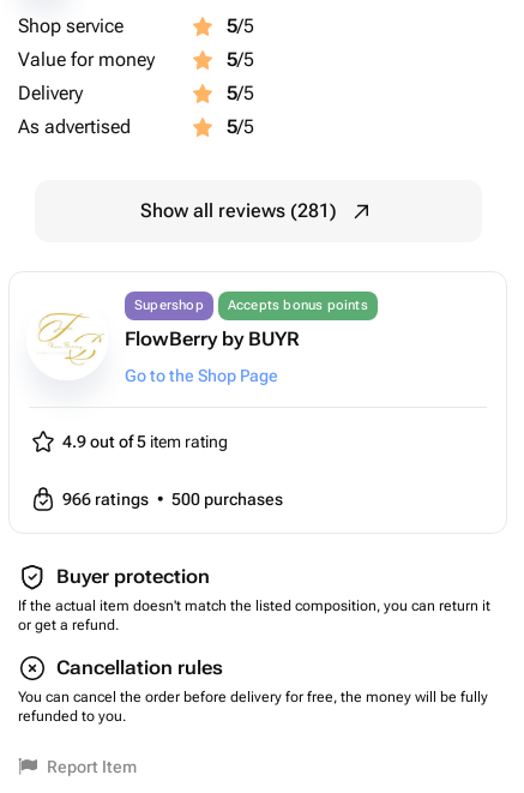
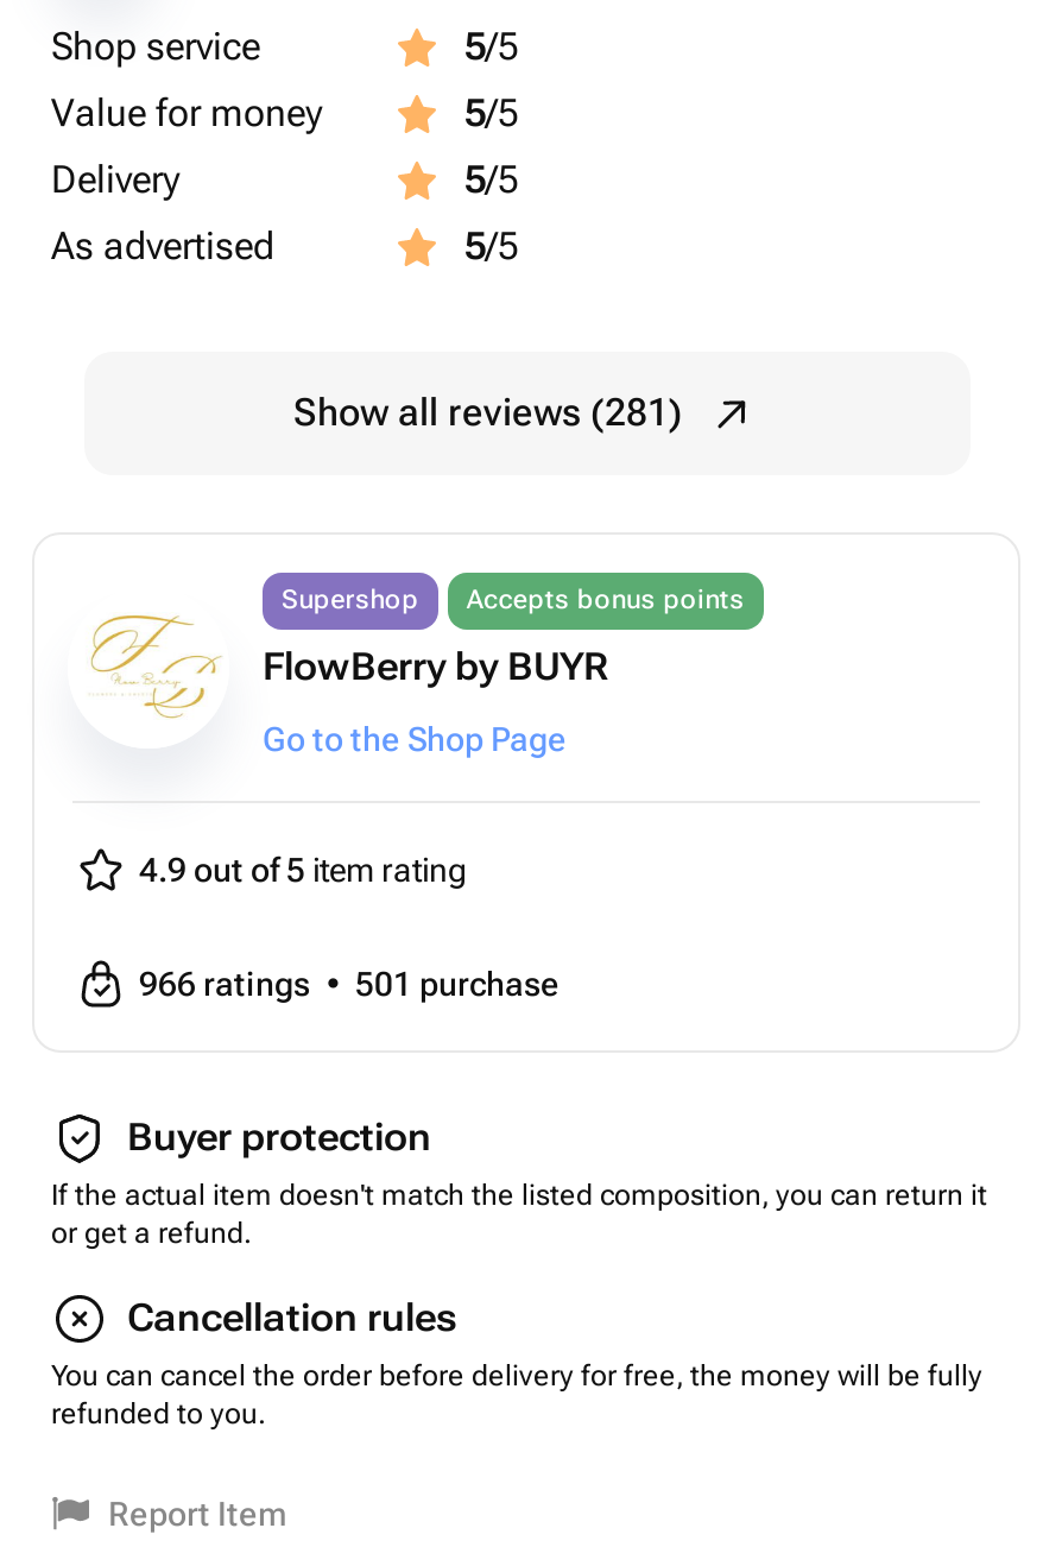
- 966 ratings • 500 purchases
+ 966 ratings • 501 purchase
